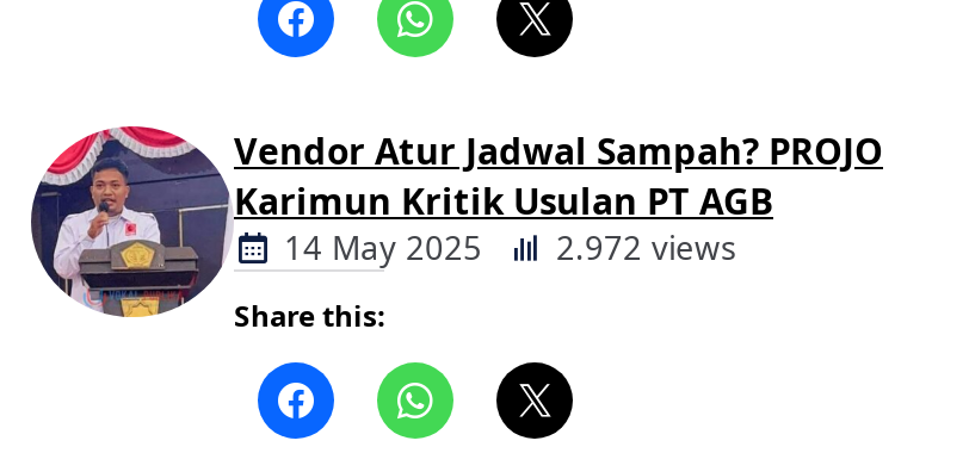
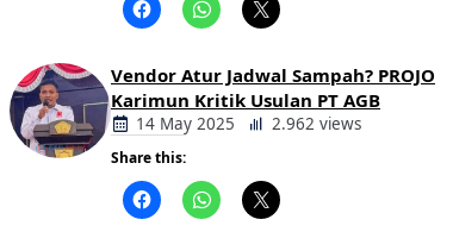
- 14 May 2025 2.972 views
+ 14 May 2025 2.962 views
